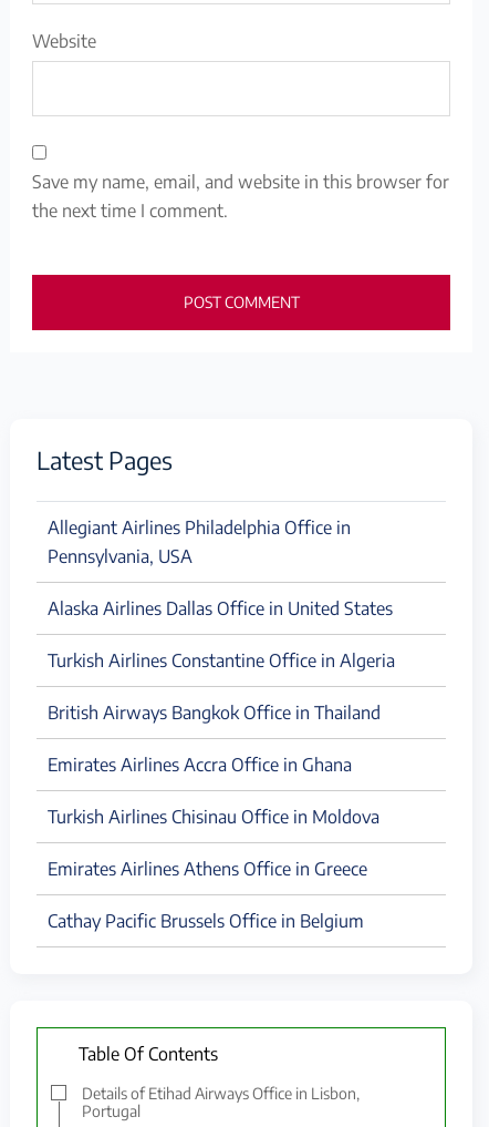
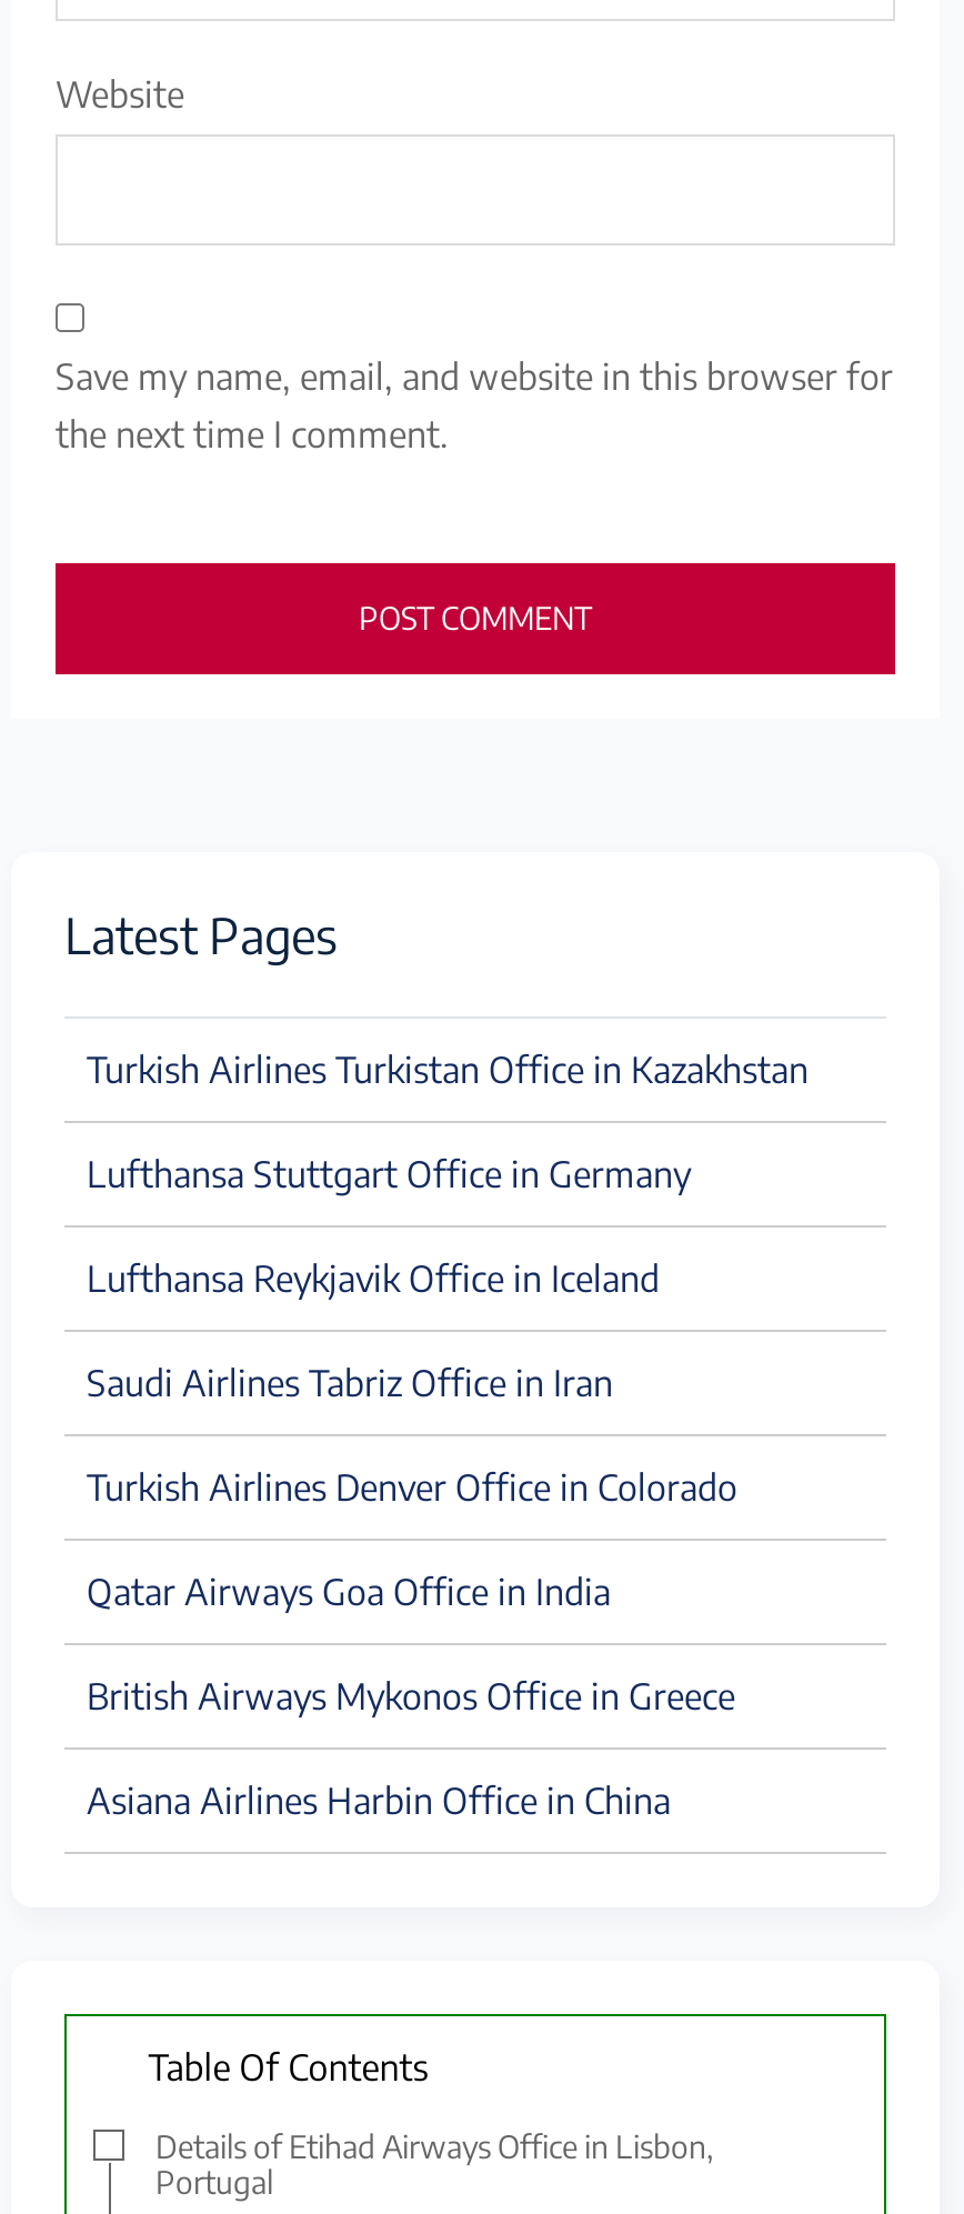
- Allegiant Airlines Philadelphia Office in
- Pennsylvania, USA
+ Turkish Airlines Turkistan Office in Kazakhstan

- Alaska Airlines Dallas Office in United States
+ Lufthansa Stuttgart Office in Germany

- Turkish Airlines Constantine Office in Algeria
+ Lufthansa Reykjavik Office in Iceland

- British Airways Bangkok Office in Thailand
+ Saudi Airlines Tabriz Office in Iran

- Emirates Airlines Accra Office in Ghana
+ Turkish Airlines Denver Office in Colorado

- Turkish Airlines Chisinau Office in Moldova
+ Qatar Airways Goa Office in India

- Emirates Airlines Athens Office in Greece
+ British Airways Mykonos Office in Greece

- Cathay Pacific Brussels Office in Belgium
+ Asiana Airlines Harbin Office in China
